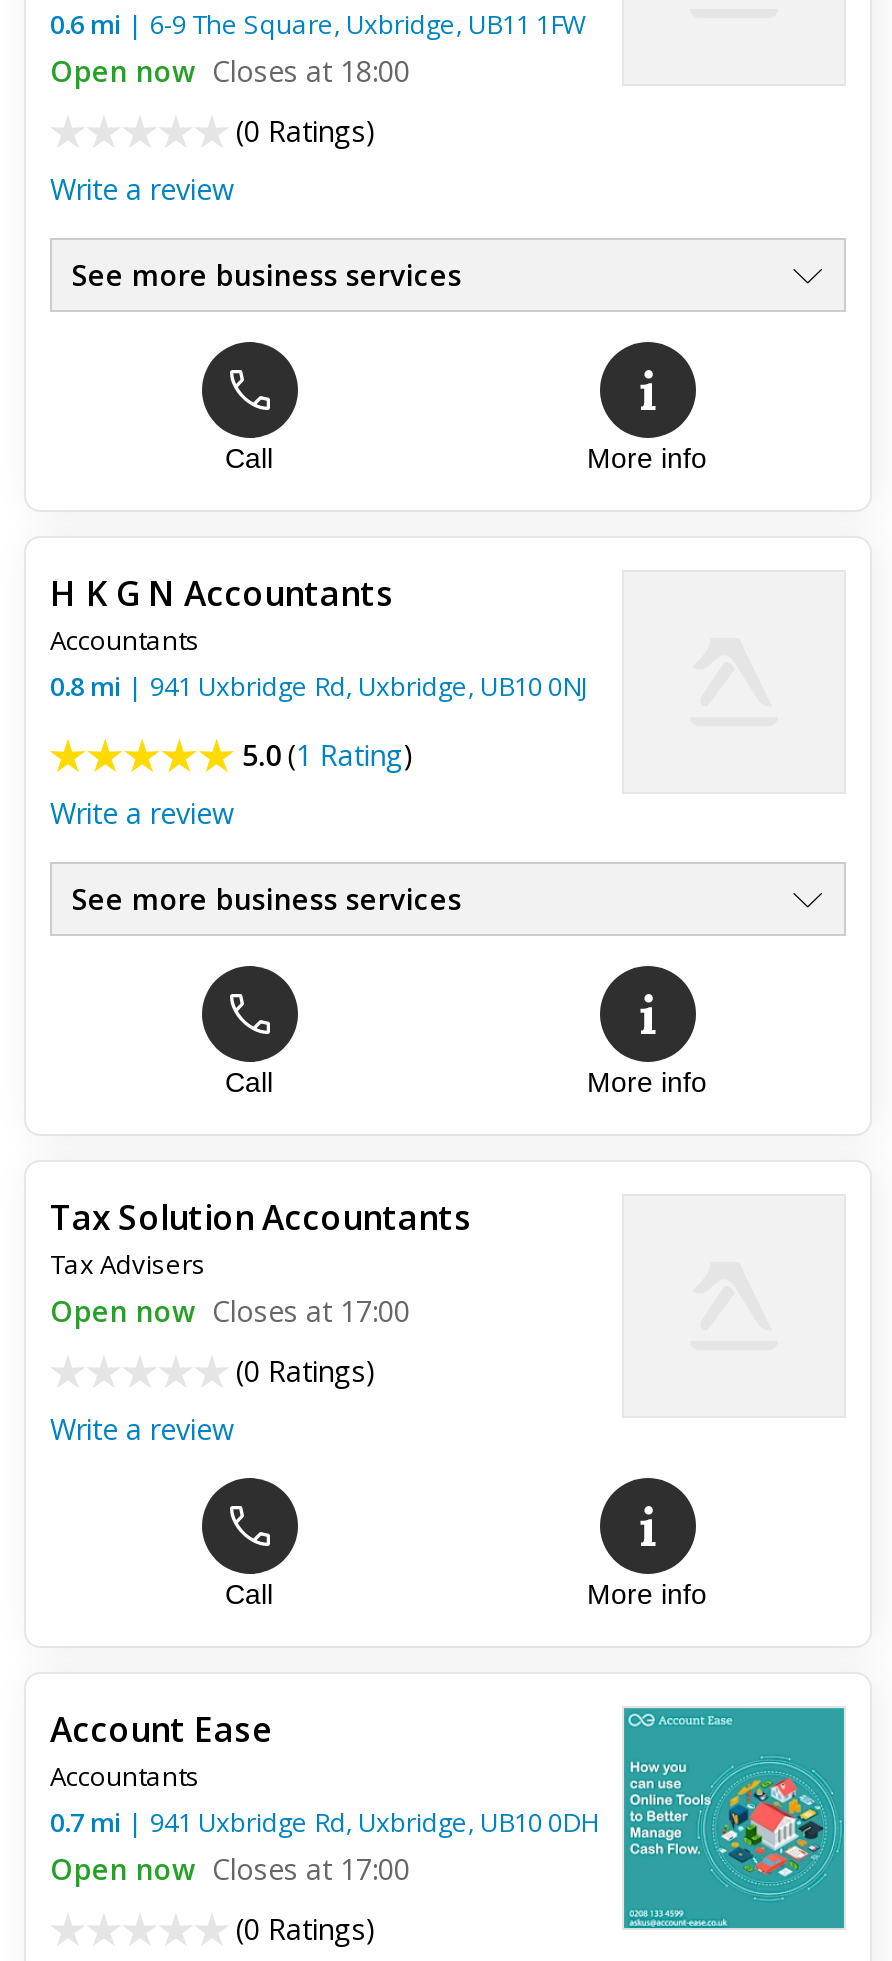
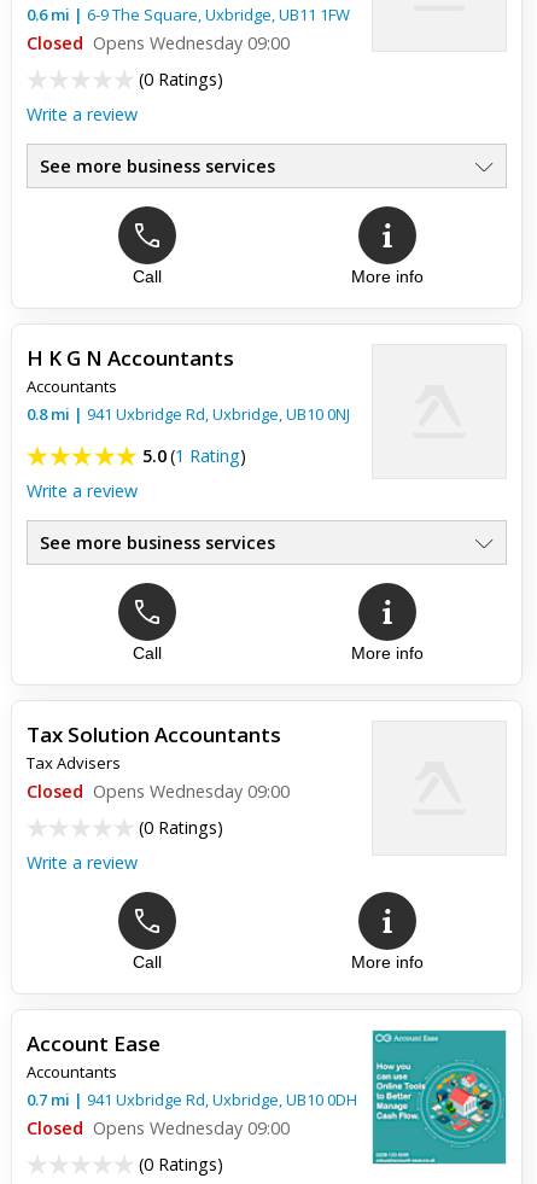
- Open now Closes at 18:00
+ Closed Opens Wednesday 09:00

- Open now Closes at 17:00
+ Closed Opens Wednesday 09:00

- Open now Closes at 17:00
+ Closed Opens Wednesday 09:00
